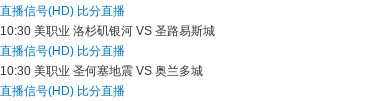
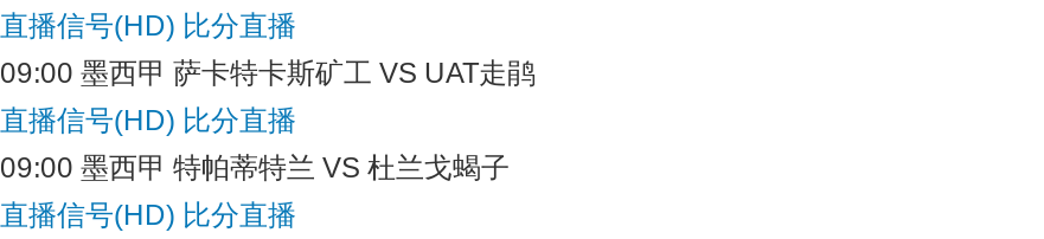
- 10:30 美职业洛杉矶银河 VS 圣路易斯城
+ 09:00 墨西甲萨卡特卡斯矿工 VS UAT走鹃

- 10:30 美职业圣何塞地震 VS 奥兰多城
+ 09:00 墨西甲特帕蒂特兰 VS 杜兰戈蝎子
